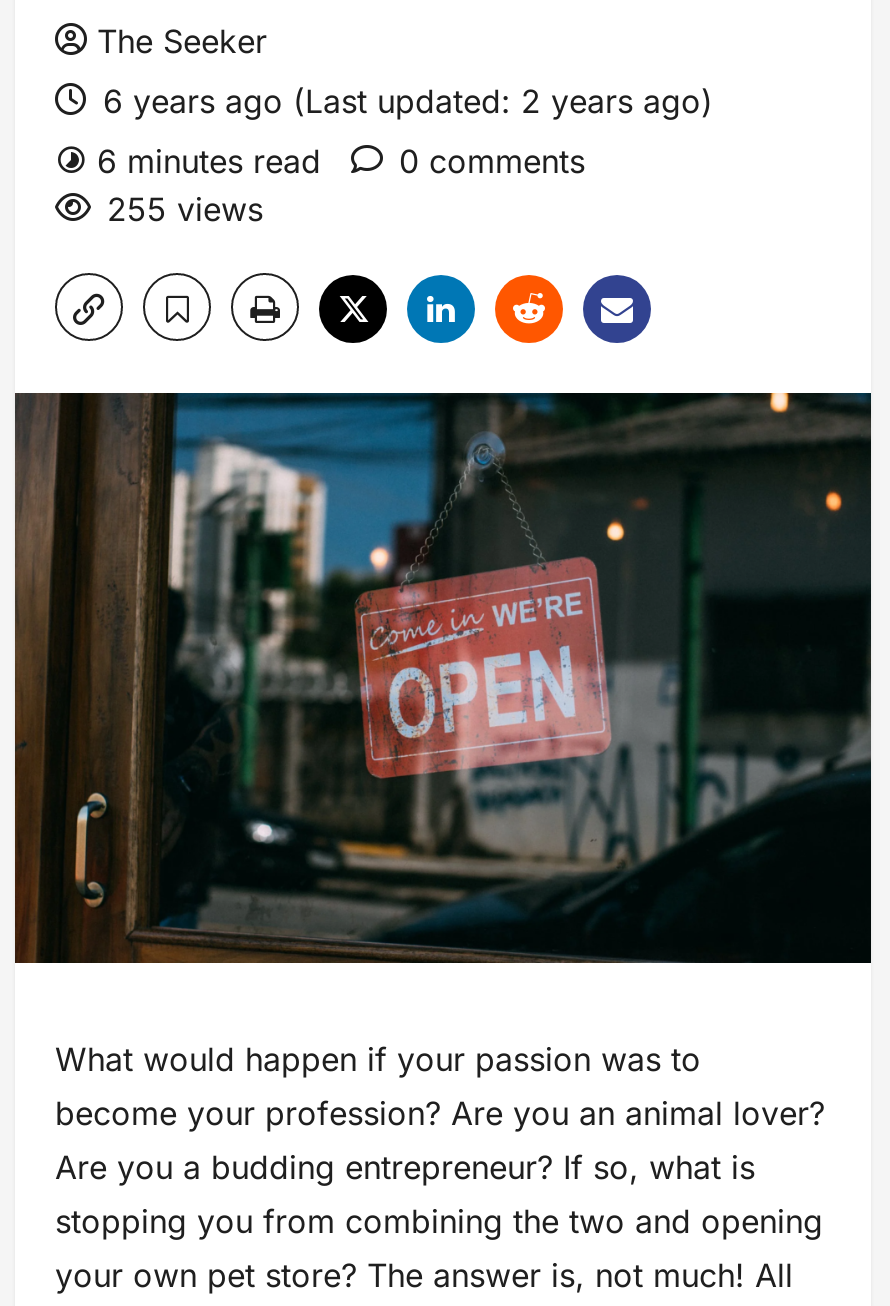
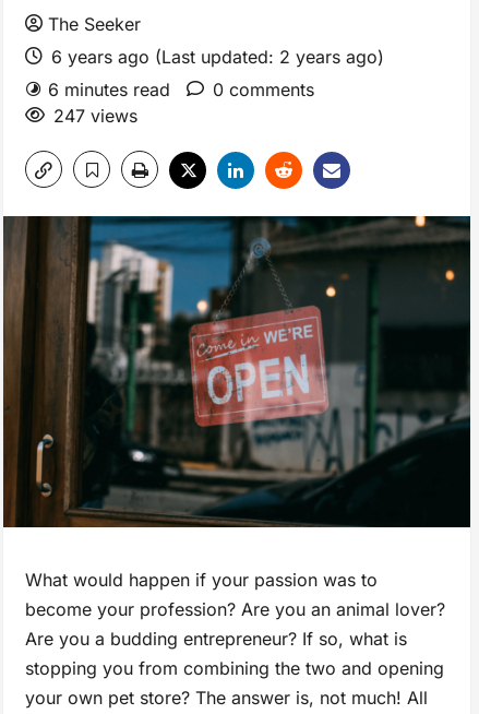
- 255 views
+ 247 views
